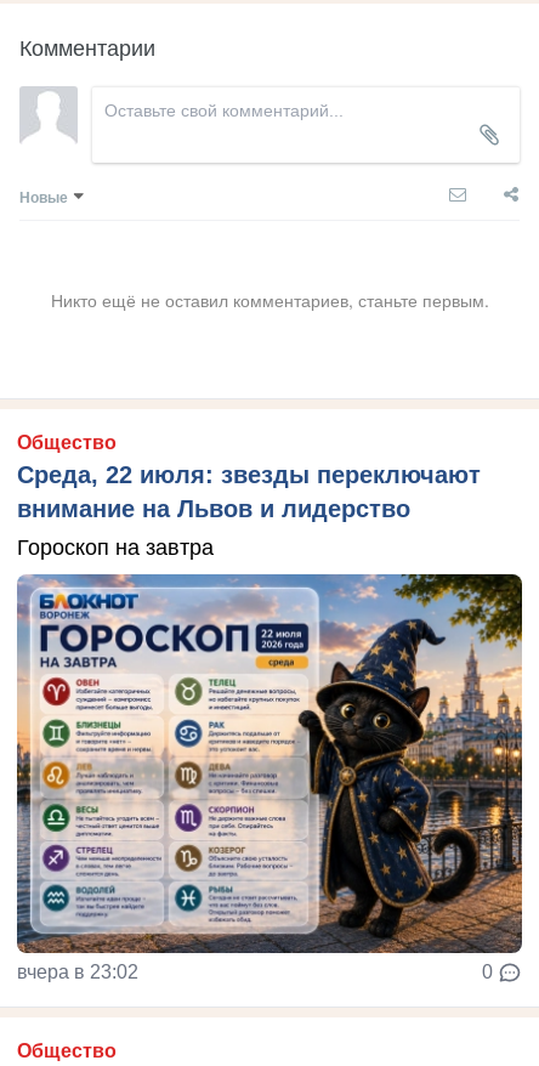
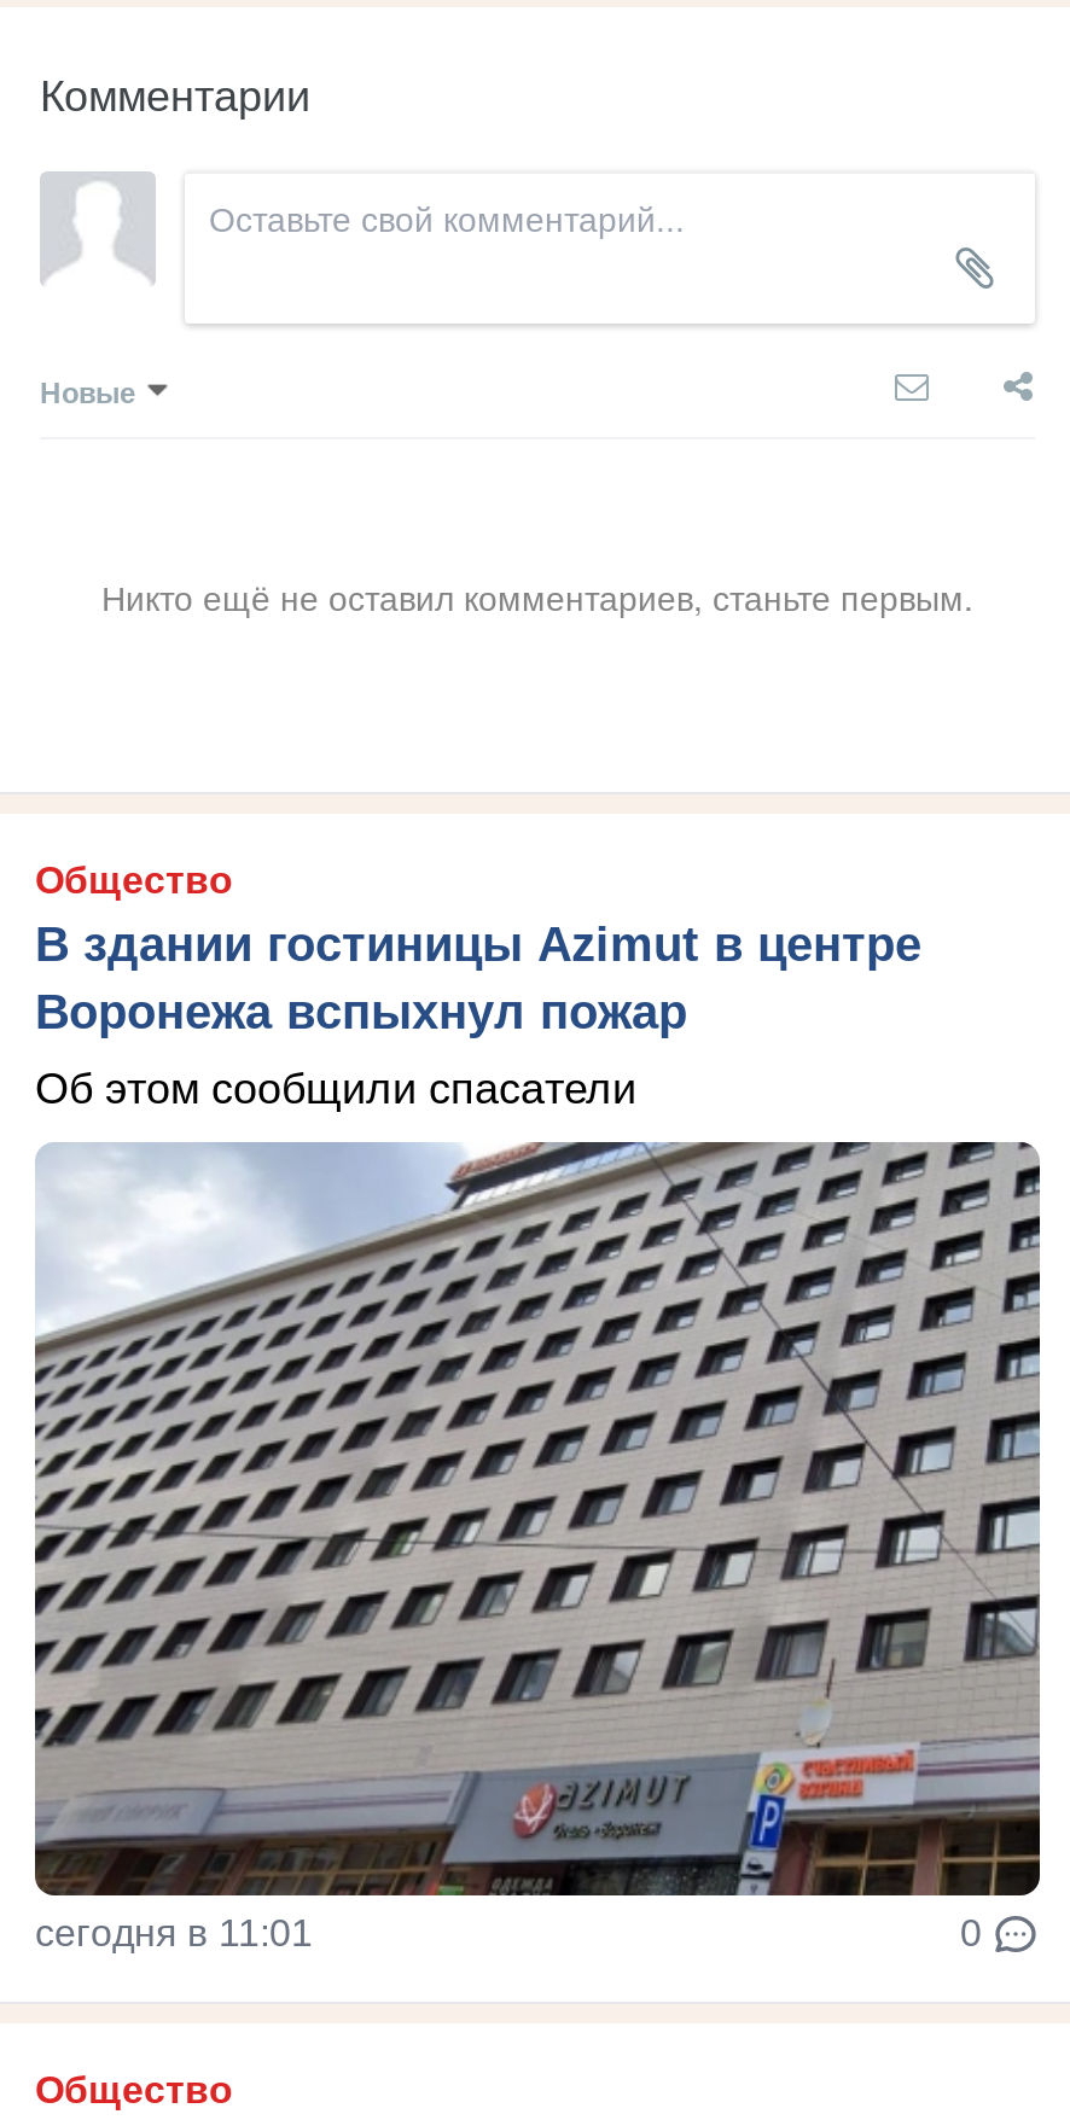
- Среда, 22 июля: звезды переключают
- внимание на Львов и лидерство
+ В здании гостиницы Azimut в центре
+ Воронежа вспыхнул пожар

- Гороскоп на завтра
+ Об этом сообщили спасатели

- [image]
- вчера в 23:02
+ [image]
+ сегодня в 11:01
